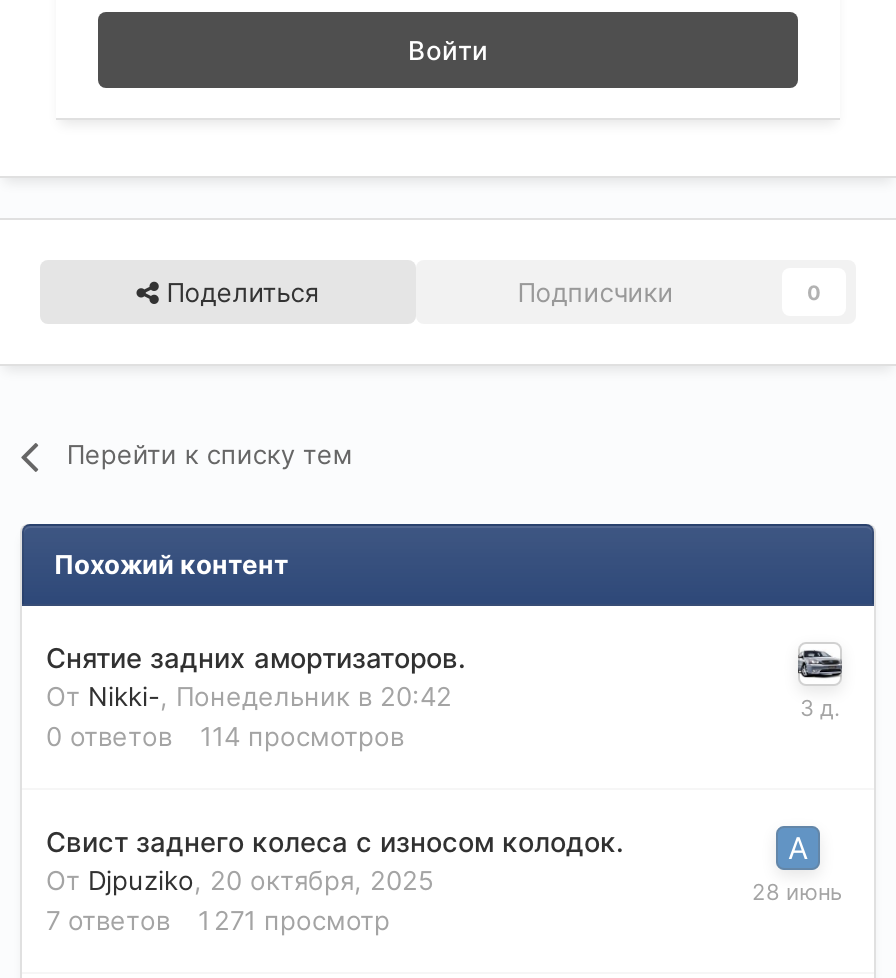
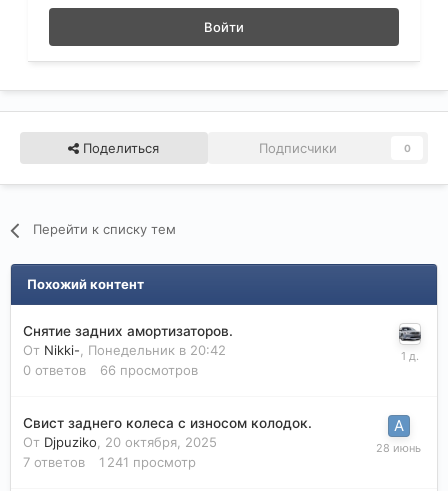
- 0 ответов 114 просмотров
+ 0 ответов 66 просмотров

- 7 ответов 1 271 просмотр
+ 7 ответов 1 241 просмотр
